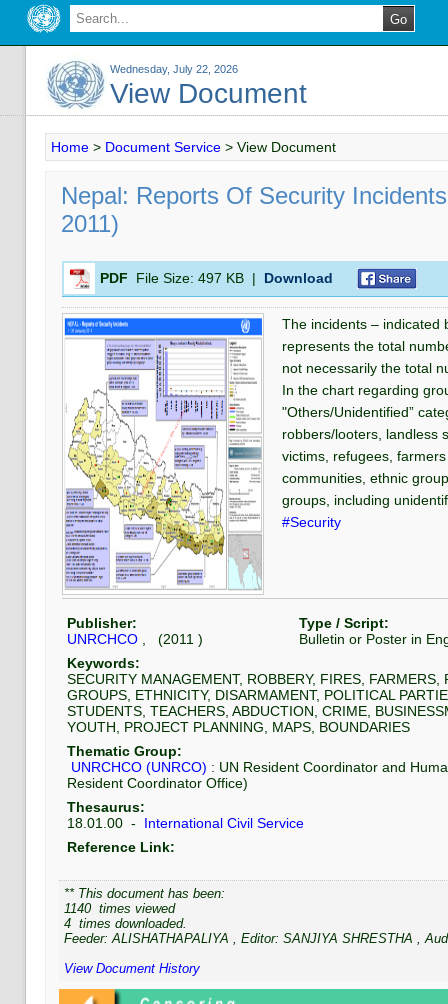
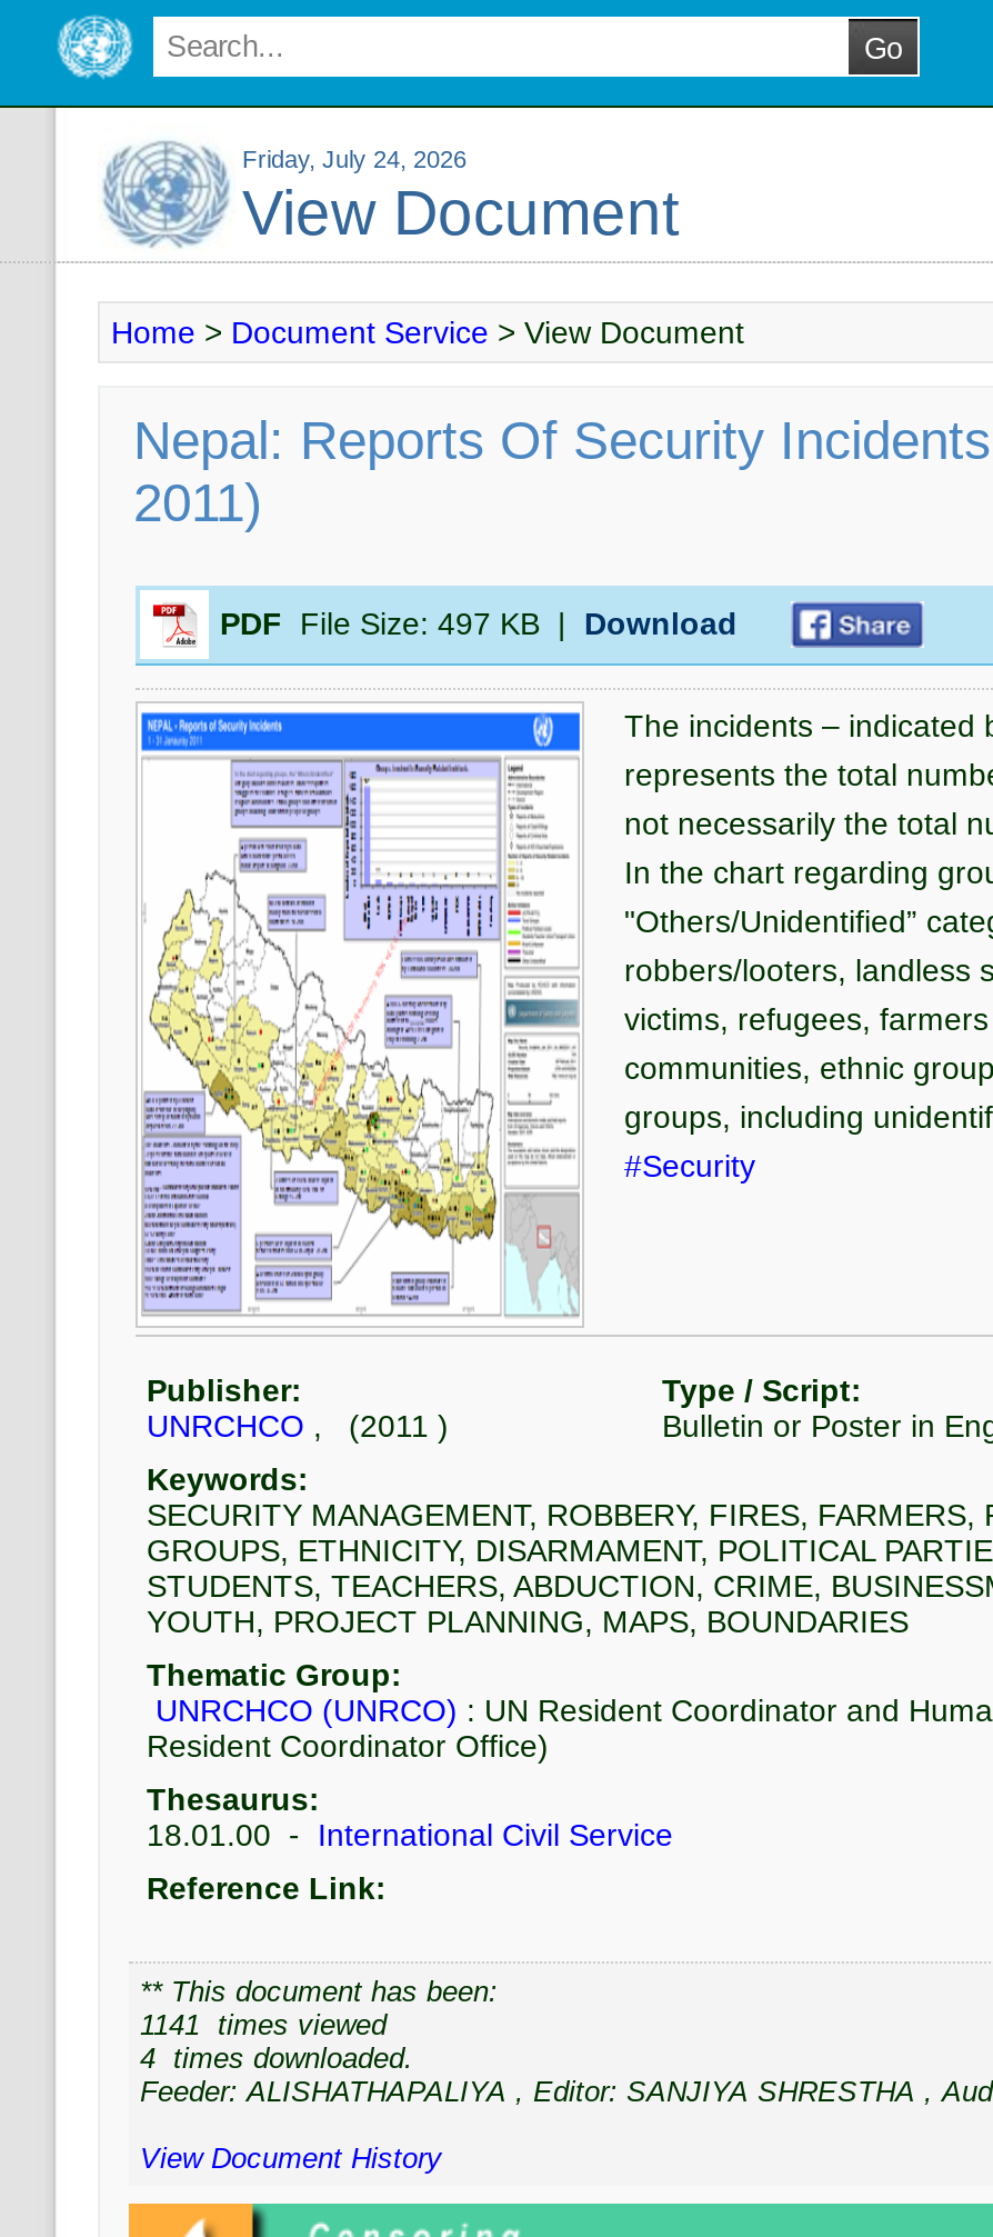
- Wednesday, July 22, 2026
+ Friday, July 24, 2026

- 1140 times viewed
+ 1141 times viewed
